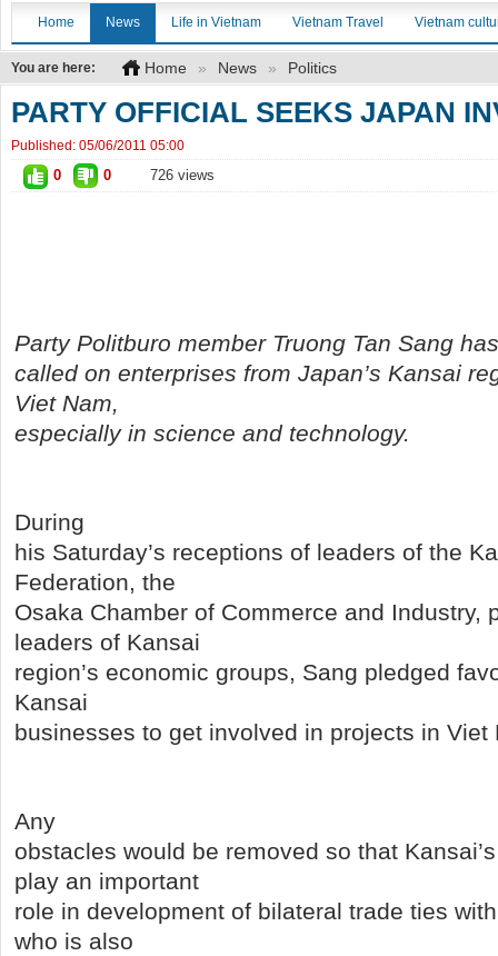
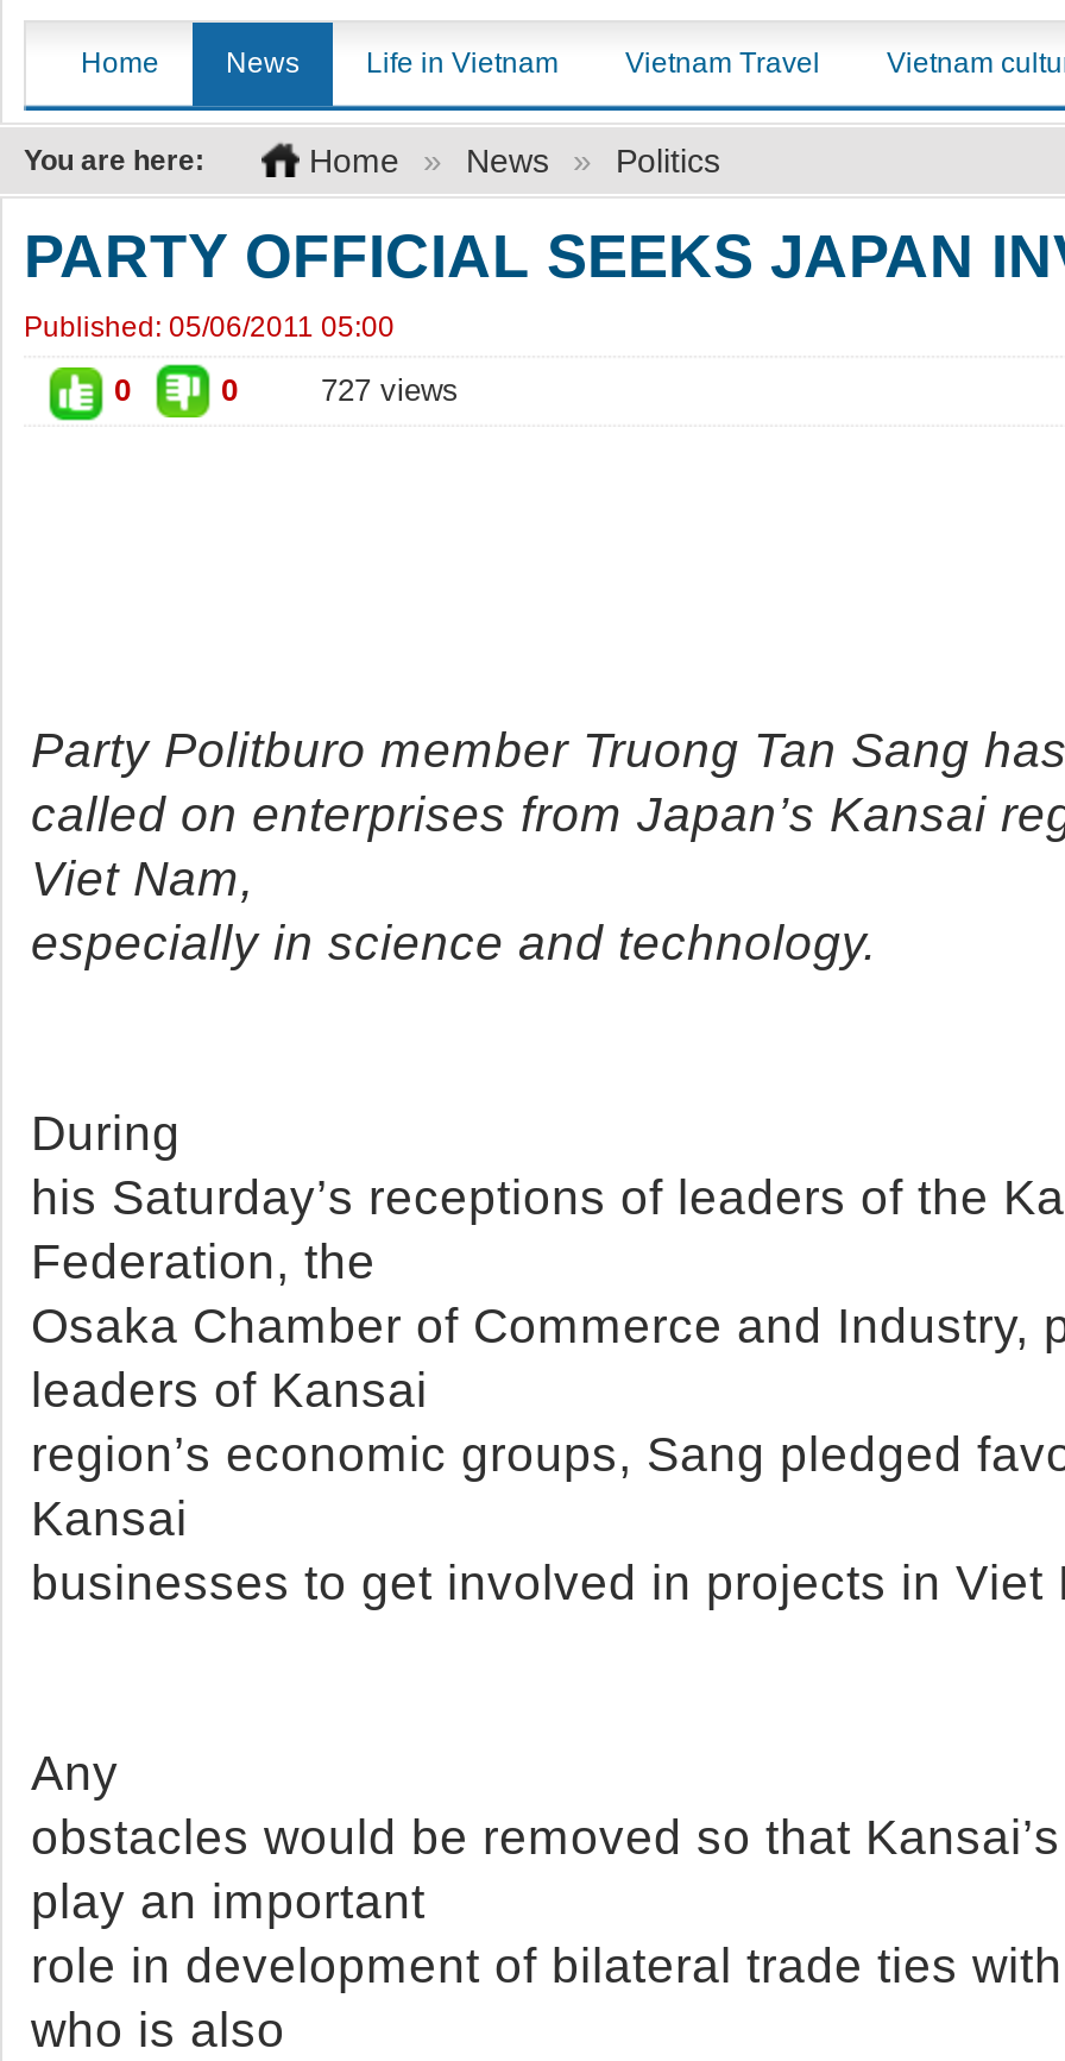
- 726 views
+ 727 views
